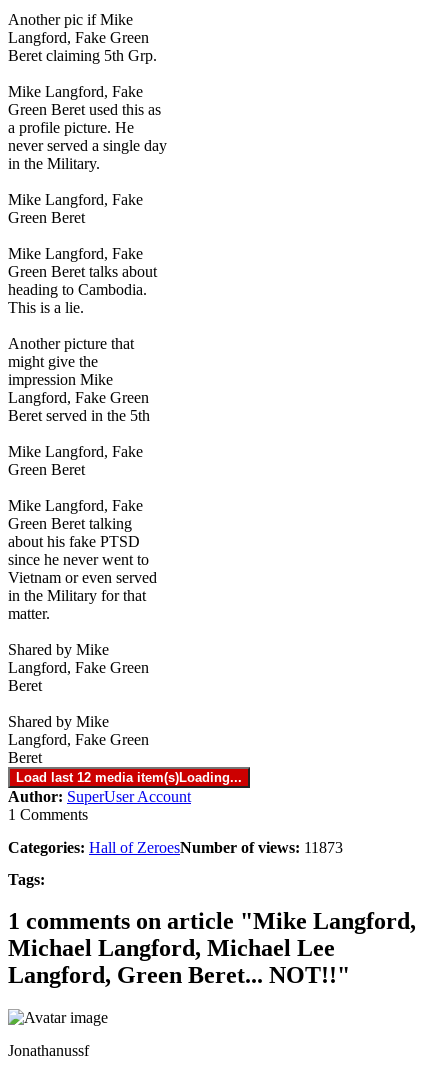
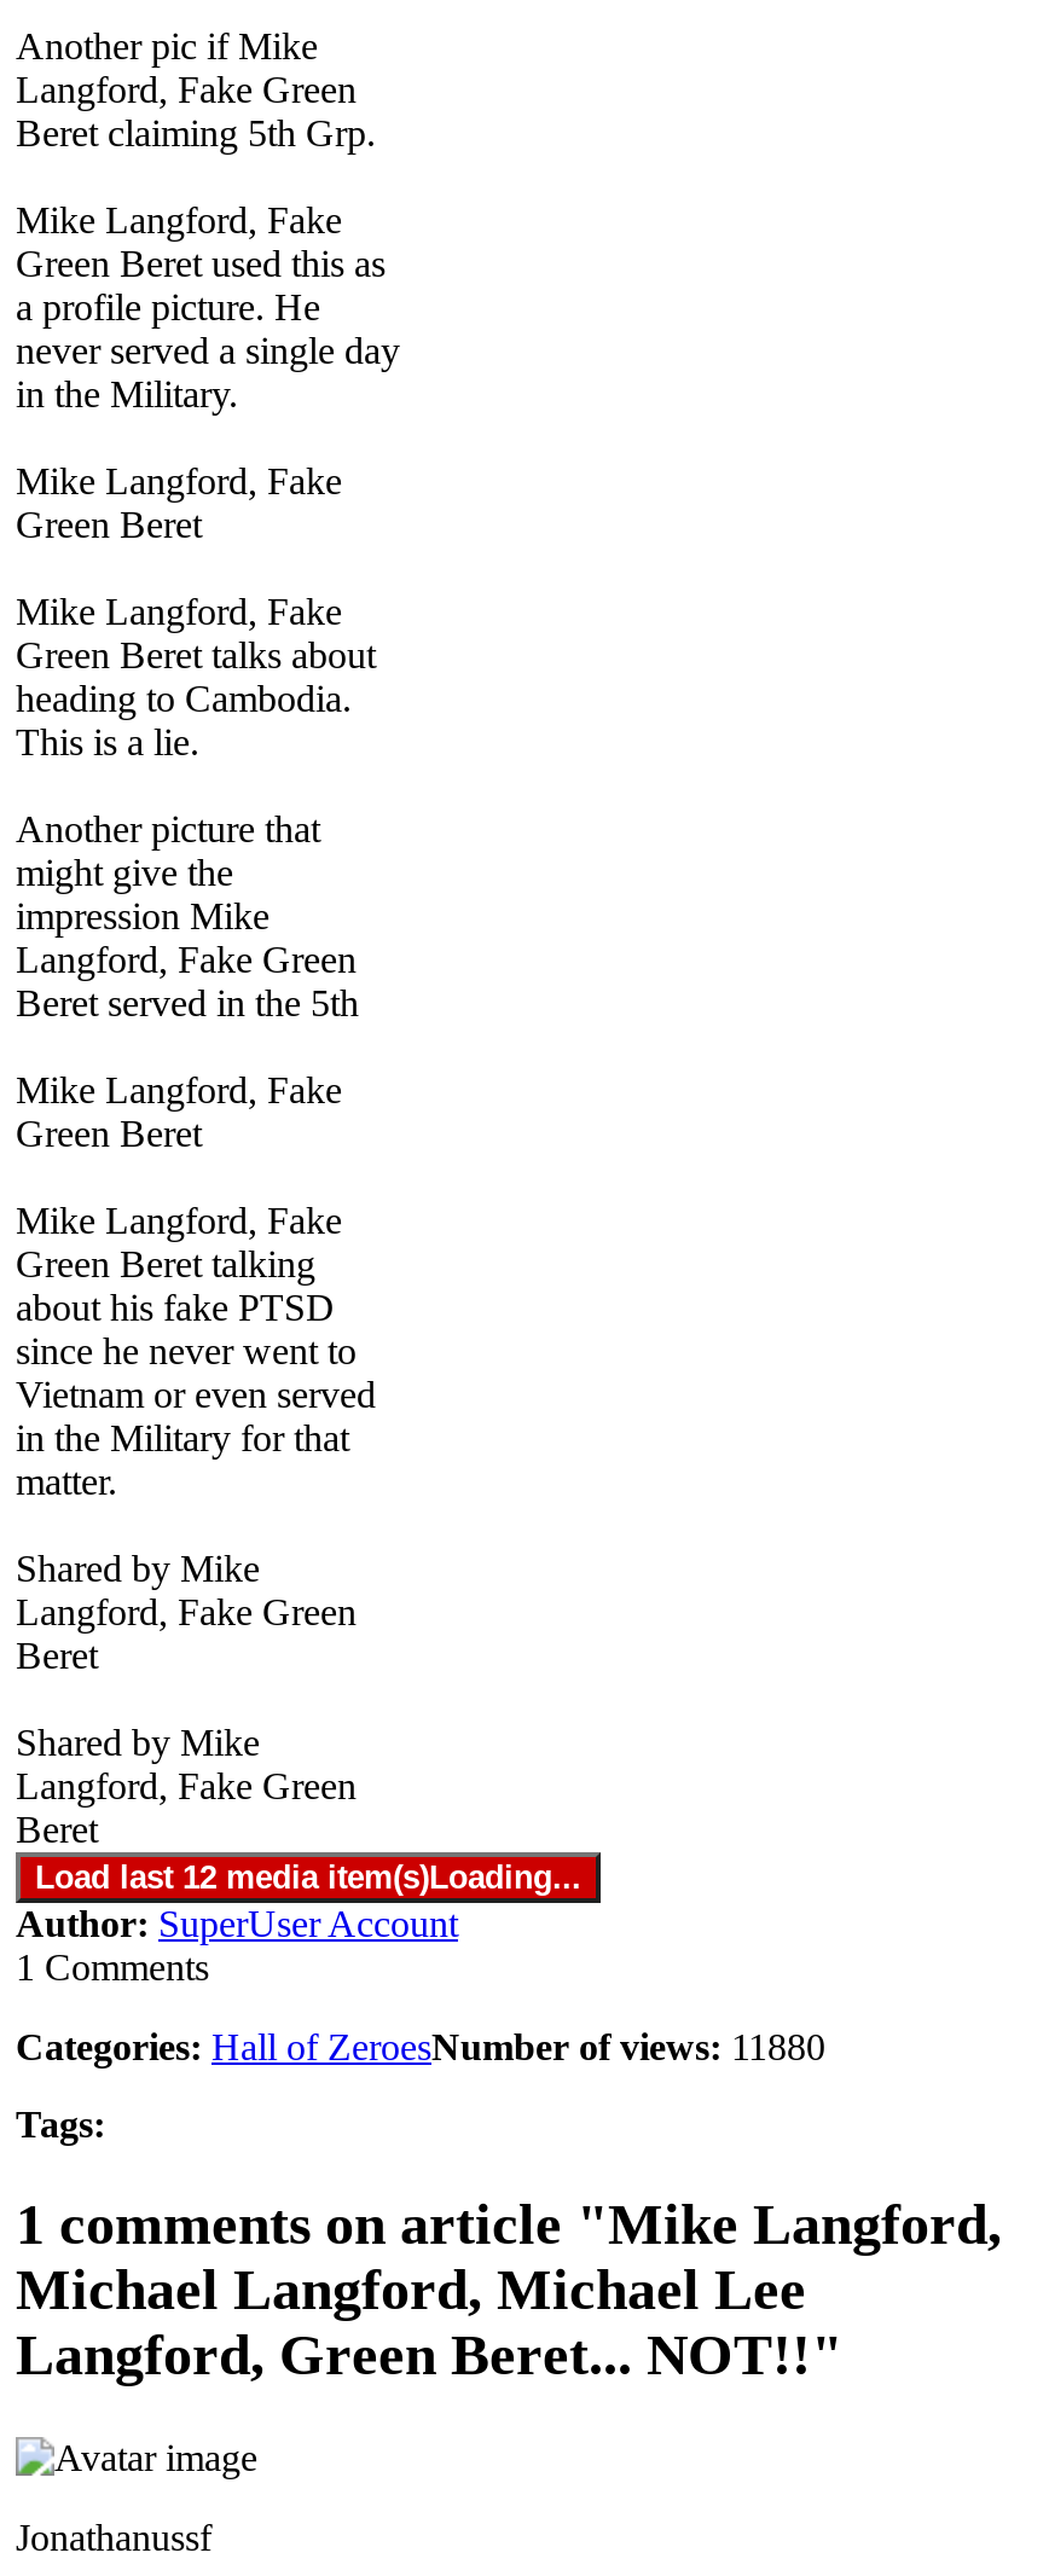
- Categories: Hall of ZeroesNumber of views: 11873
+ Categories: Hall of ZeroesNumber of views: 11880
